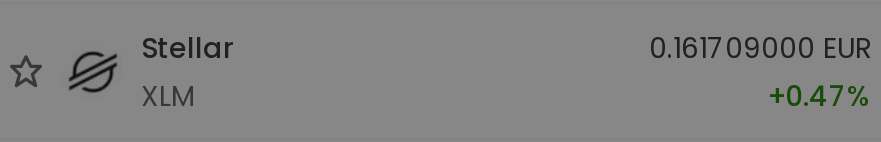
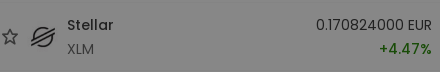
- 0.161709000 EUR
+ 0.170824000 EUR

- +0.47%
+ +4.47%
